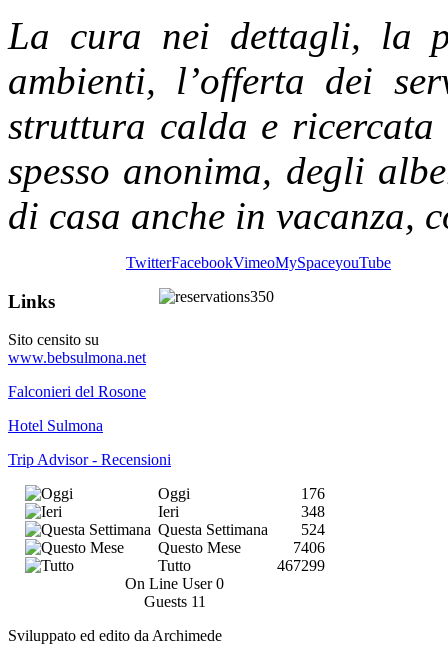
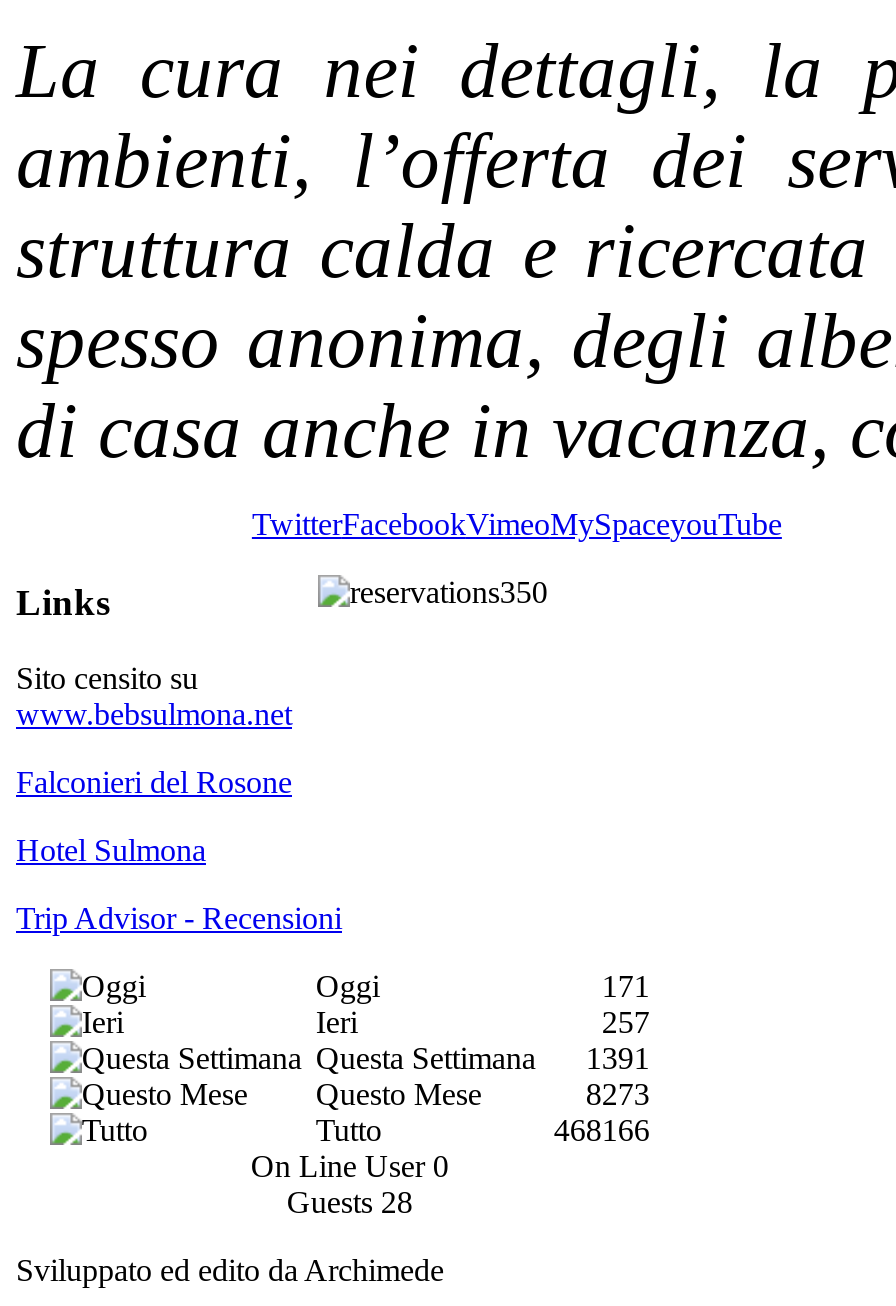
- 176
+ 171

- 348
+ 257

- Questa Settimana 524
+ Questa Settimana 1391

- 7406
+ 8273

- 467299
+ 468166

- Guests 11
+ Guests 28
